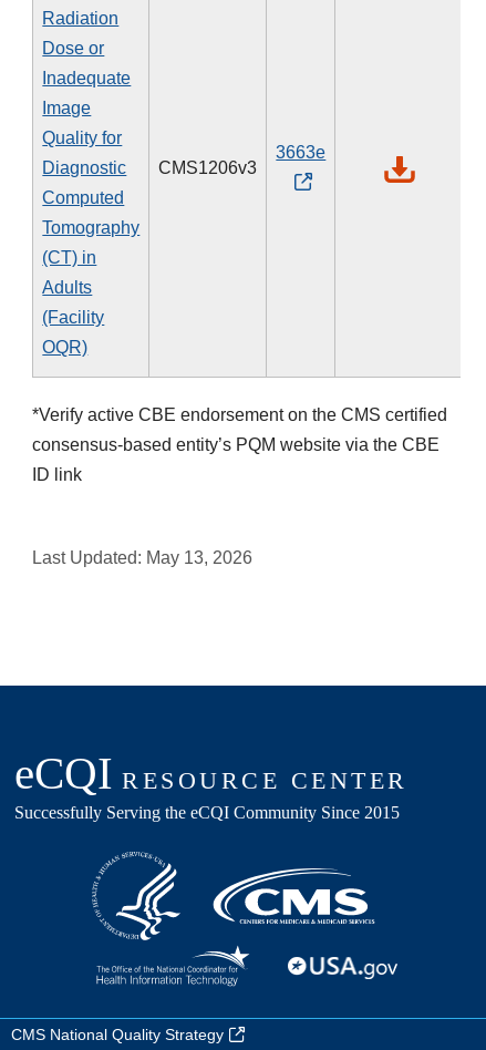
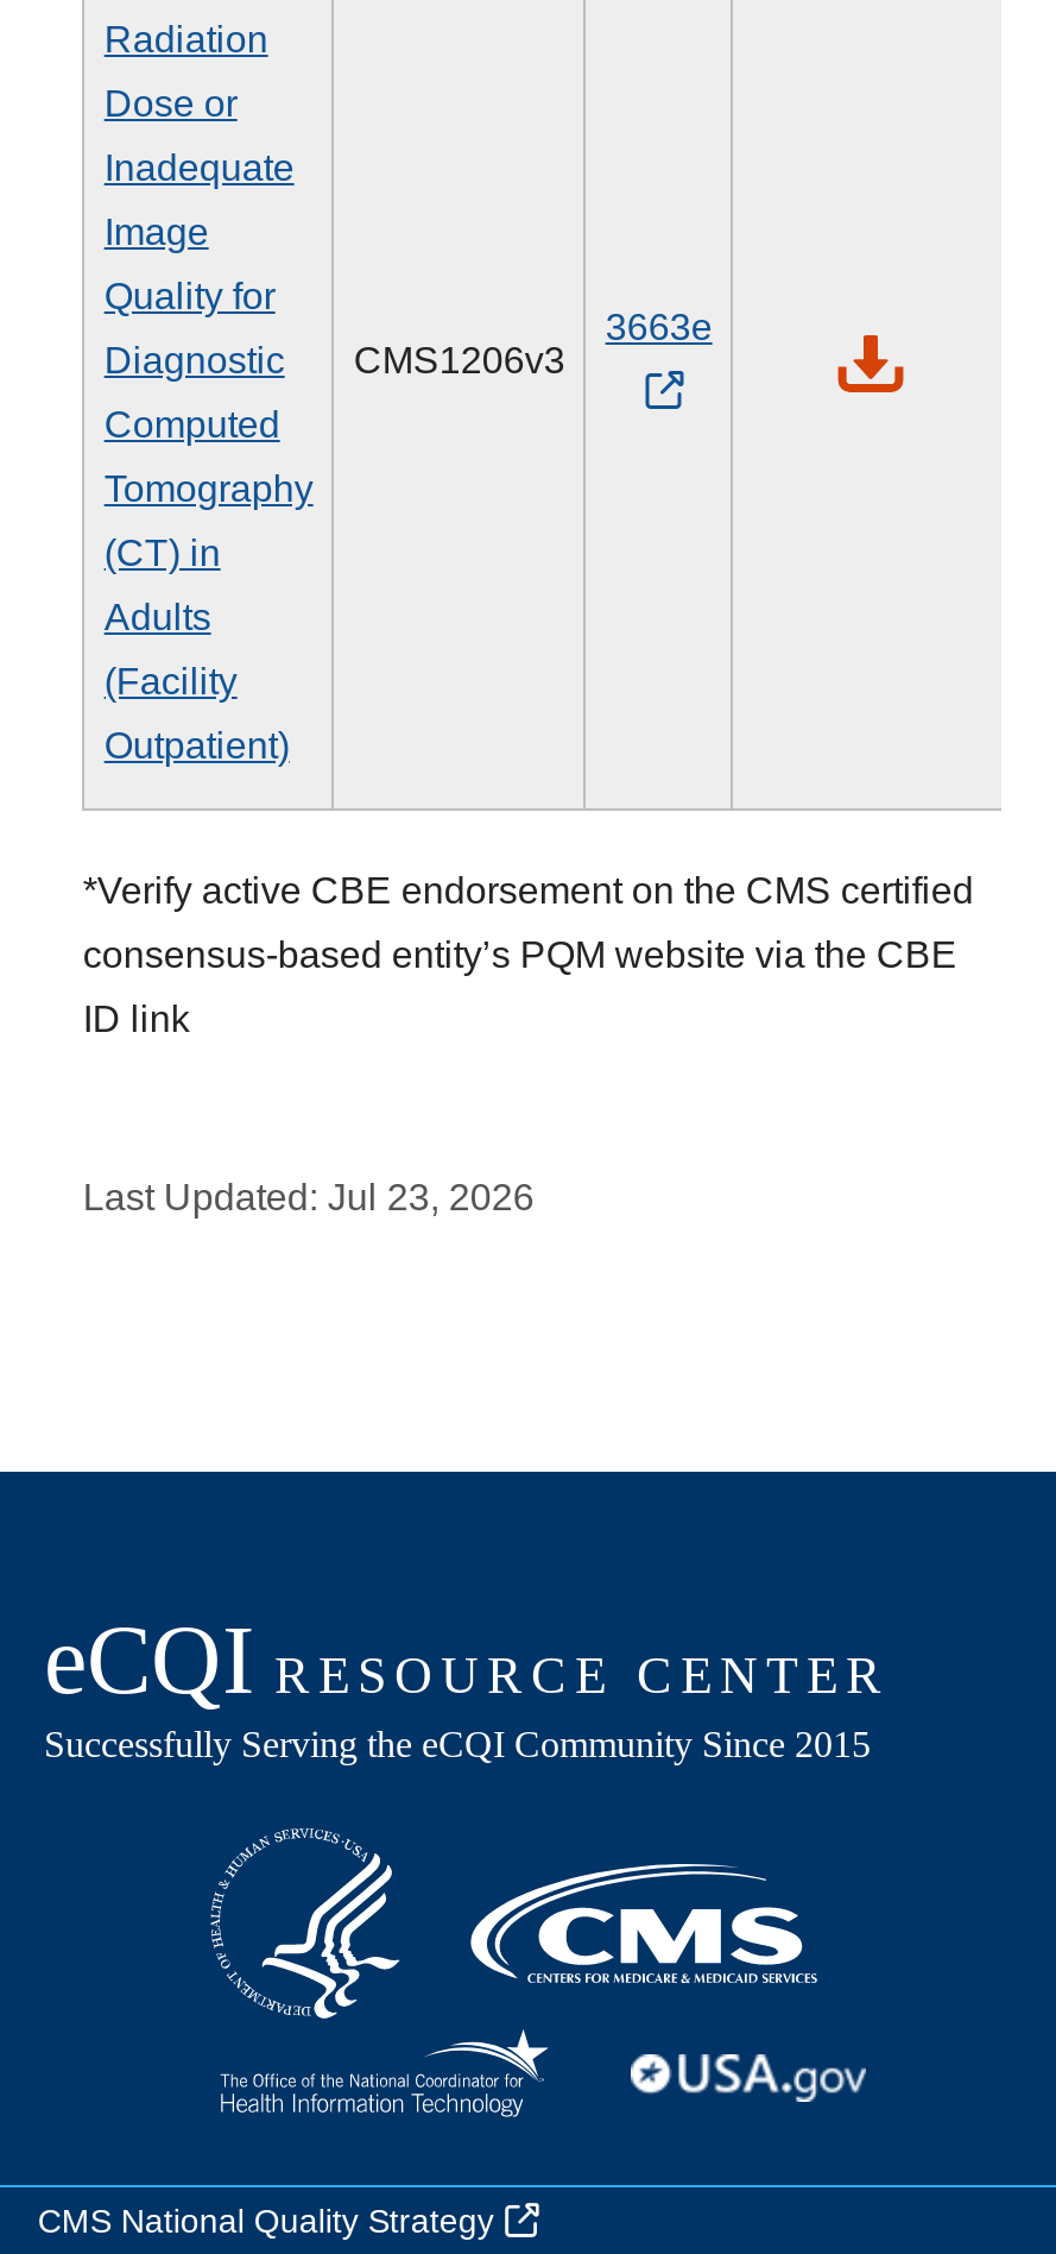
- OQR)
+ Outpatient)

- Last Updated: May 13, 2026
+ Last Updated: Jul 23, 2026
